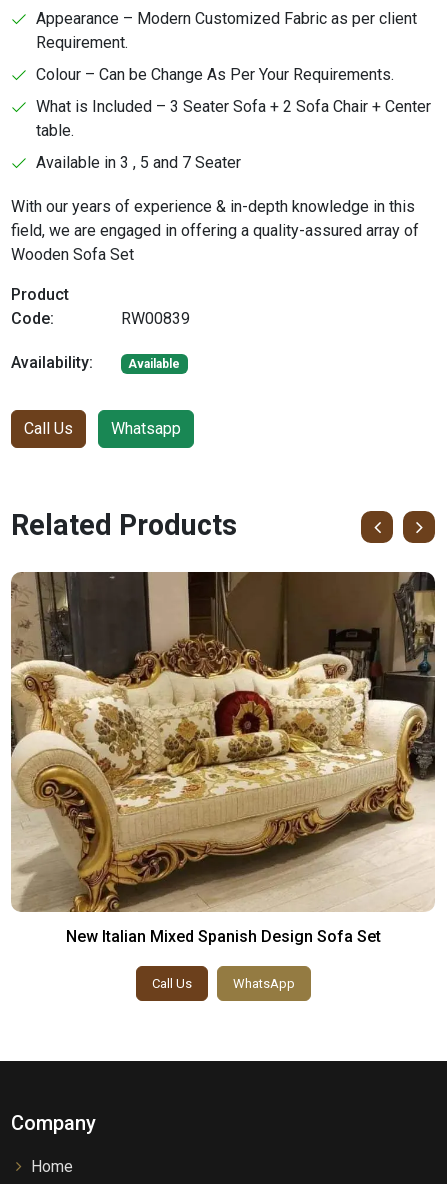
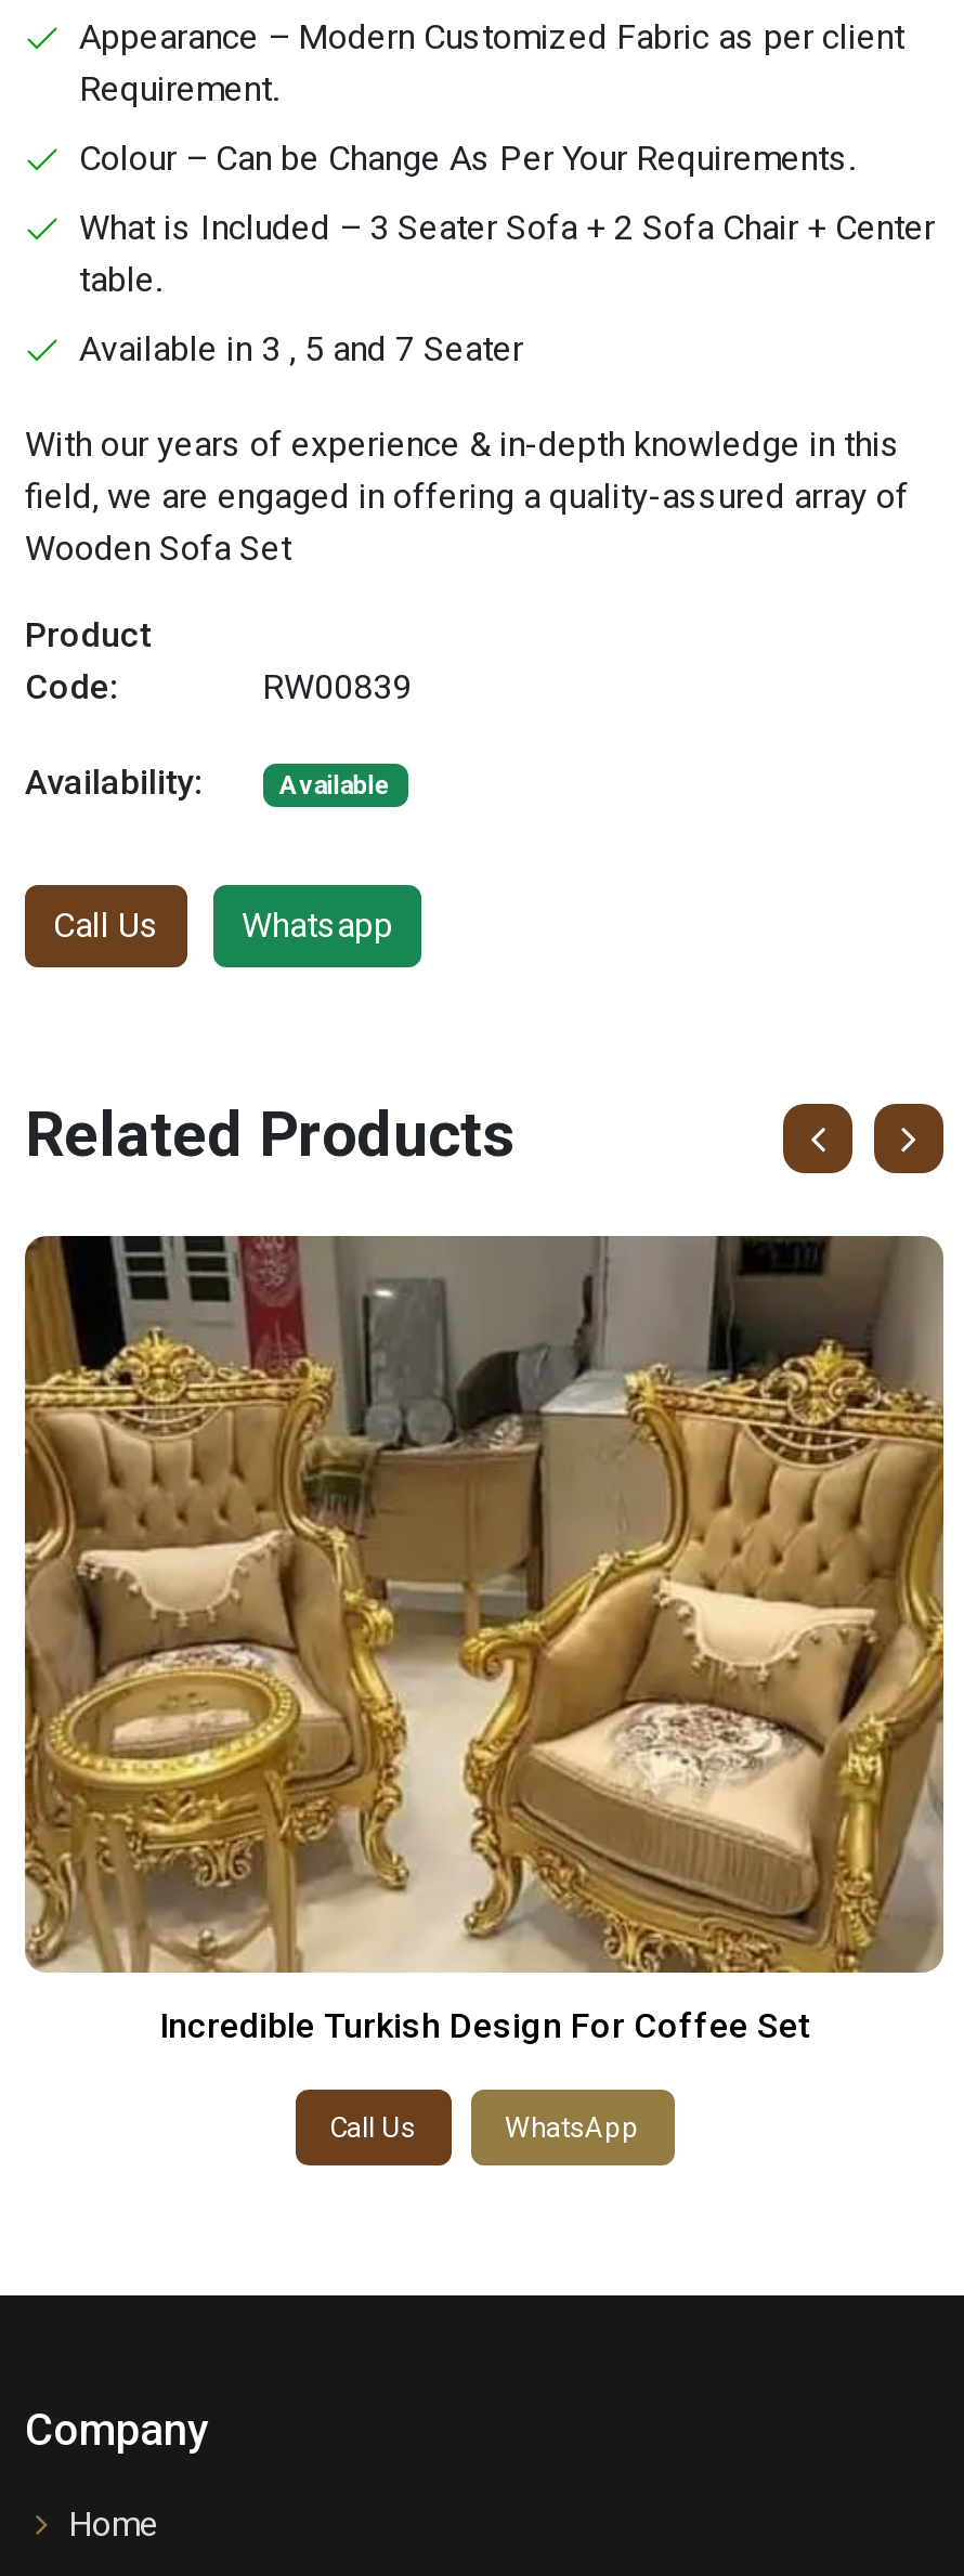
- [image]
- New Italian Mixed Spanish Design Sofa Set
+ [image]
+ Incredible Turkish Design For Coffee Set
